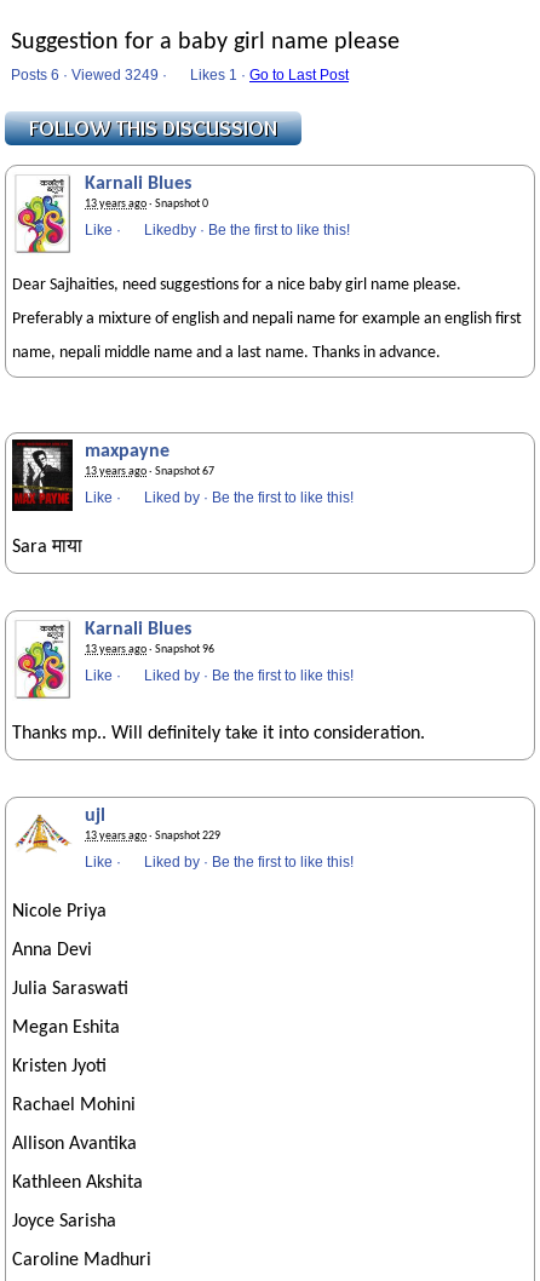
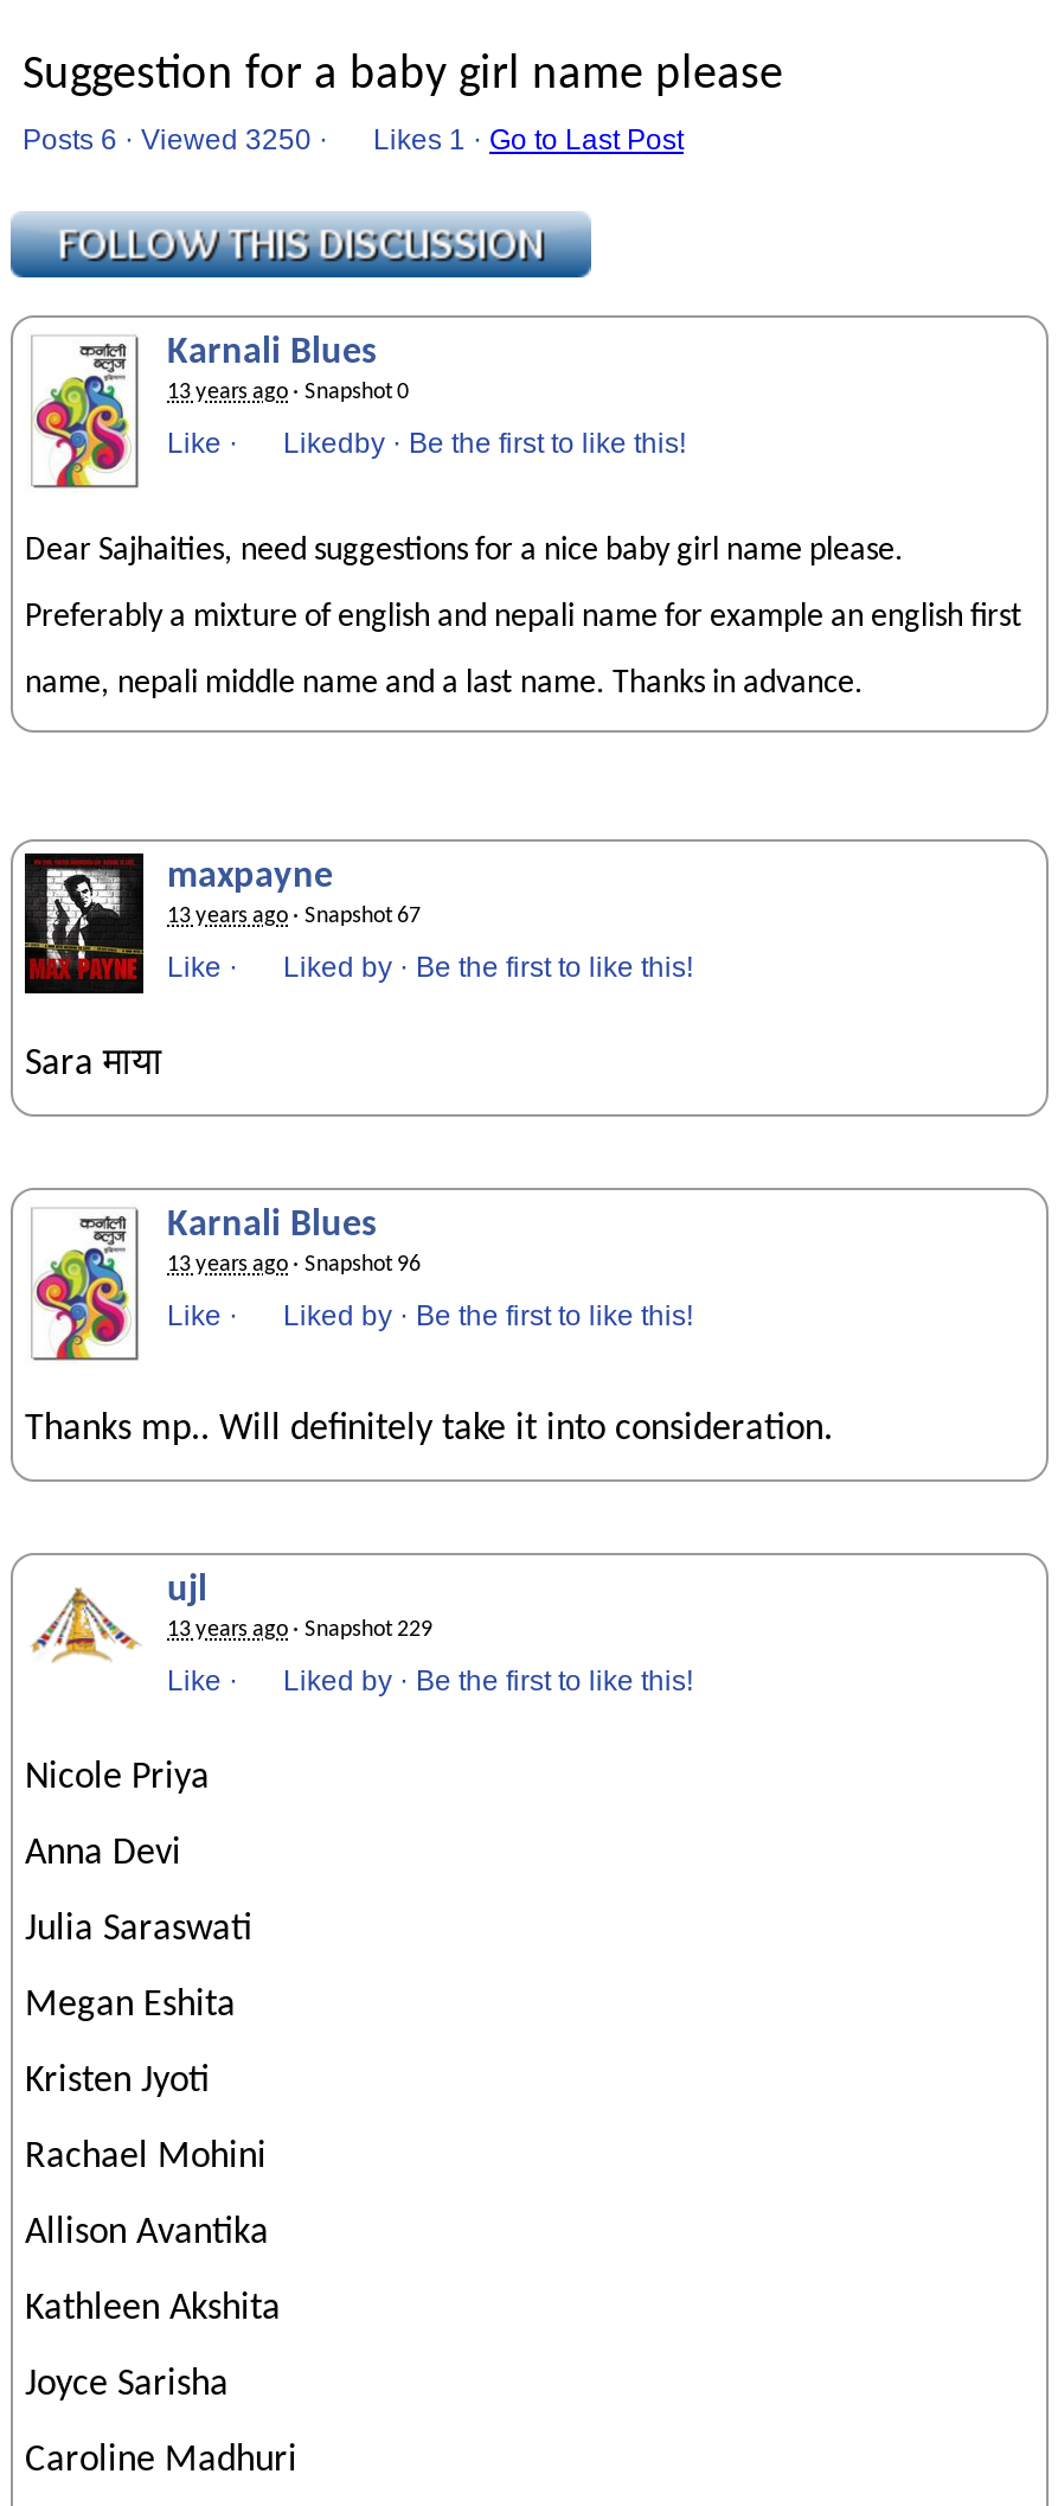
- Posts 6 · Viewed 3249 · Likes 1 · Go to Last Post
+ Posts 6 · Viewed 3250 · Likes 1 · Go to Last Post
